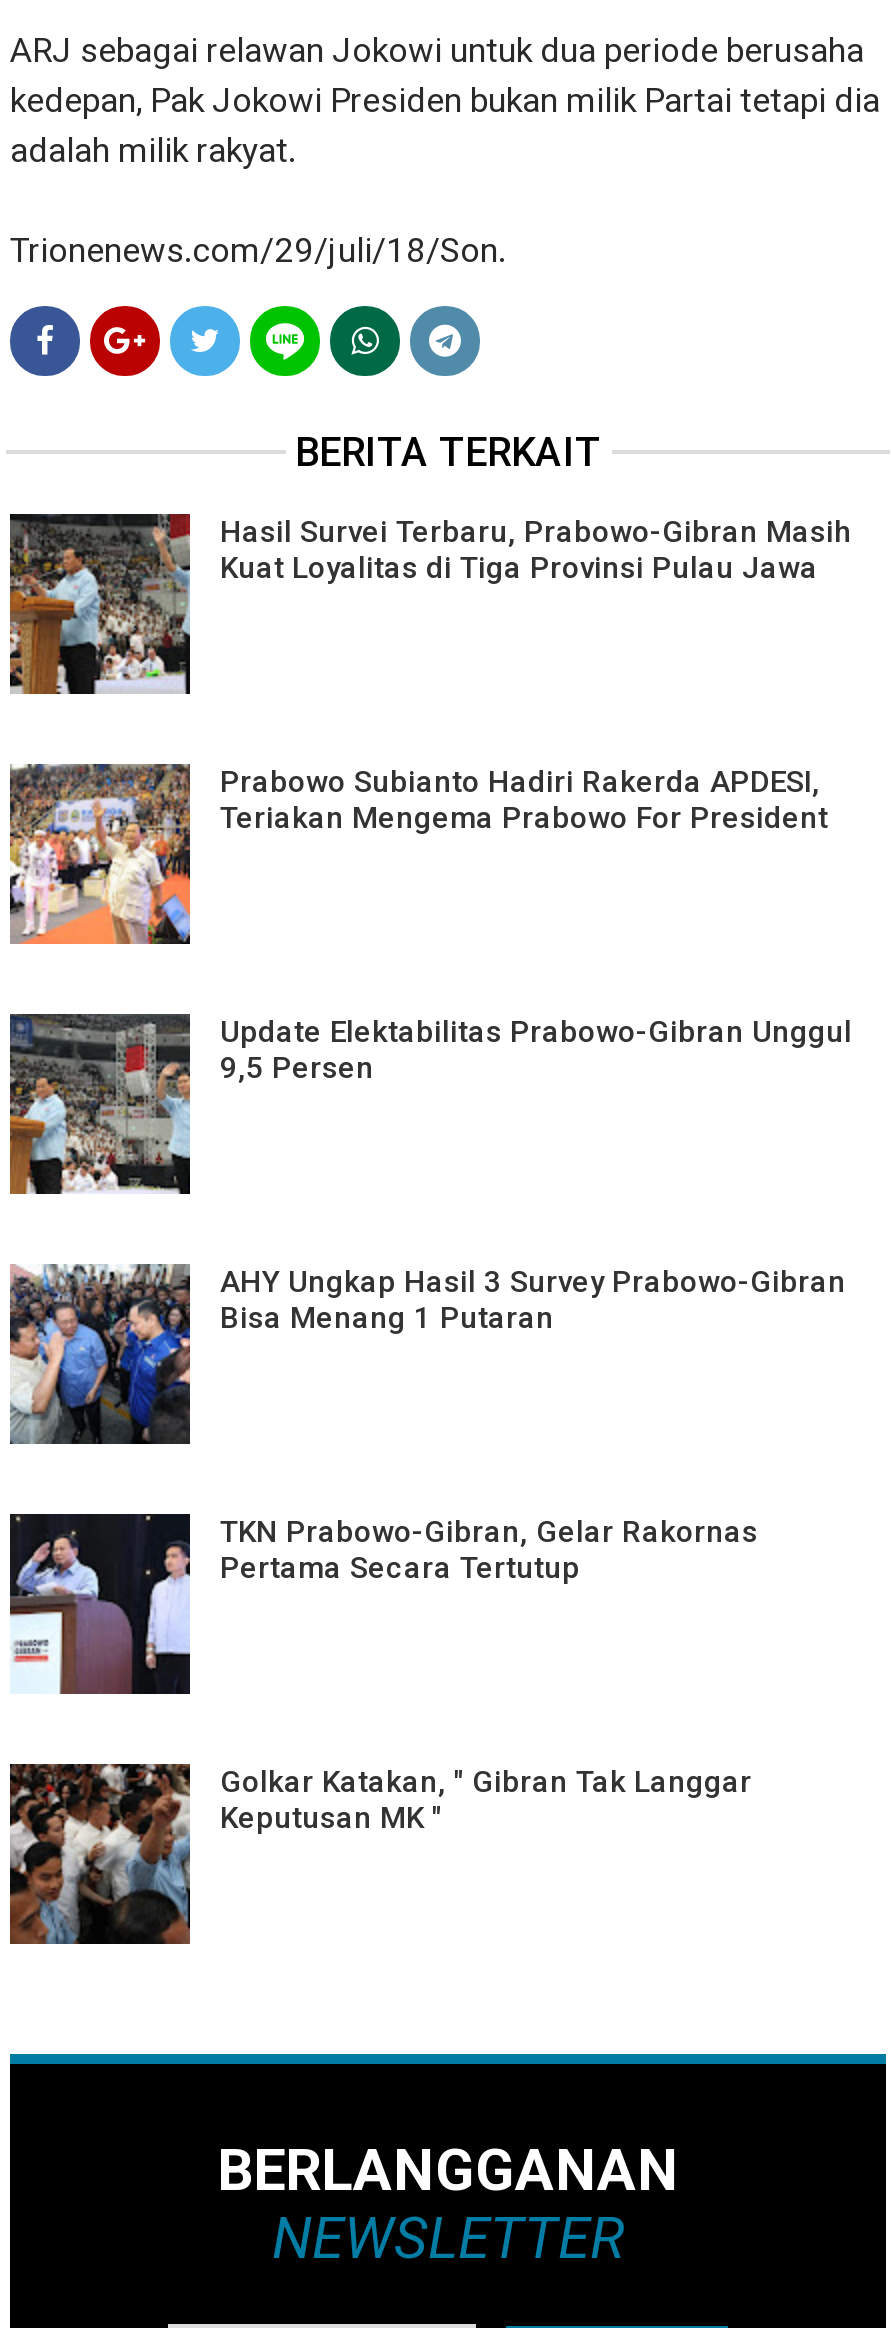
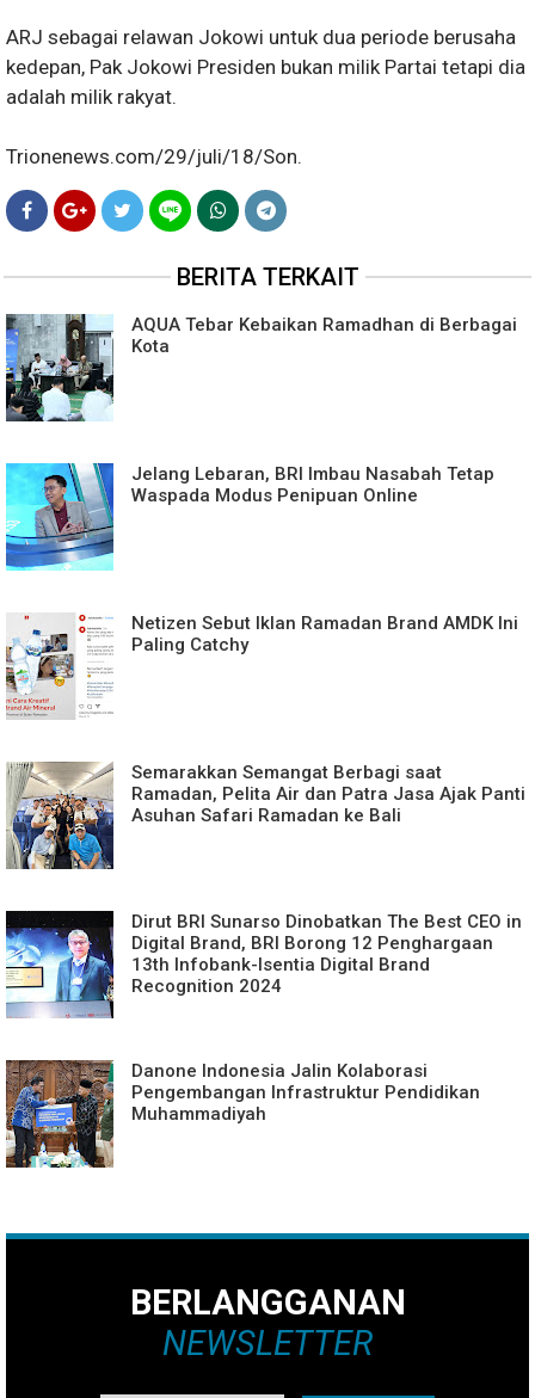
- [image]
- Hasil Survei Terbaru, Prabowo-Gibran Masih
- Kuat Loyalitas di Tiga Provinsi Pulau Jawa
+ [image]
+ AQUA Tebar Kebaikan Ramadhan di Berbagai
+ Kota

- [image]
- Prabowo Subianto Hadiri Rakerda APDESI,
- Teriakan Mengema Prabowo For President
+ [image]
+ Jelang Lebaran, BRI Imbau Nasabah Tetap
+ Waspada Modus Penipuan Online

- [image]
- Update Elektabilitas Prabowo-Gibran Unggul
- 9,5 Persen
+ [image]
+ Netizen Sebut Iklan Ramadan Brand AMDK Ini
+ Paling Catchy

- [image]
- AHY Ungkap Hasil 3 Survey Prabowo-Gibran
- Bisa Menang 1 Putaran
+ [image]
+ Semarakkan Semangat Berbagi saat
+ Ramadan, Pelita Air dan Patra Jasa Ajak Panti
+ Asuhan Safari Ramadan ke Bali

- [image]
- TKN Prabowo-Gibran, Gelar Rakornas
- Pertama Secara Tertutup
+ [image]
+ Dirut BRI Sunarso Dinobatkan The Best CEO in
+ Digital Brand, BRI Borong 12 Penghargaan
+ 13th Infobank-Isentia Digital Brand
+ Recognition 2024

- [image]
- Golkar Katakan, " Gibran Tak Langgar
- Keputusan MK "
+ [image]
+ Danone Indonesia Jalin Kolaborasi
+ Pengembangan Infrastruktur Pendidikan
+ Muhammadiyah
